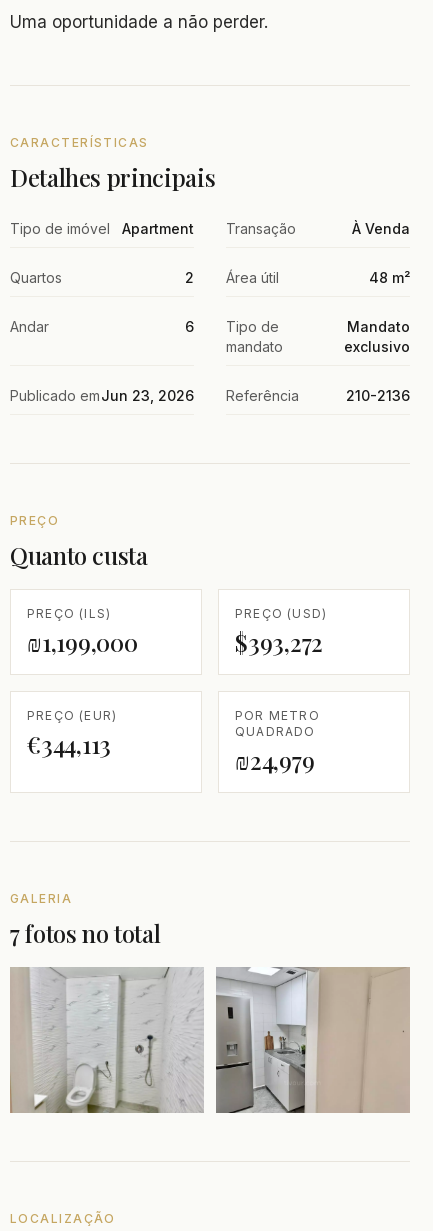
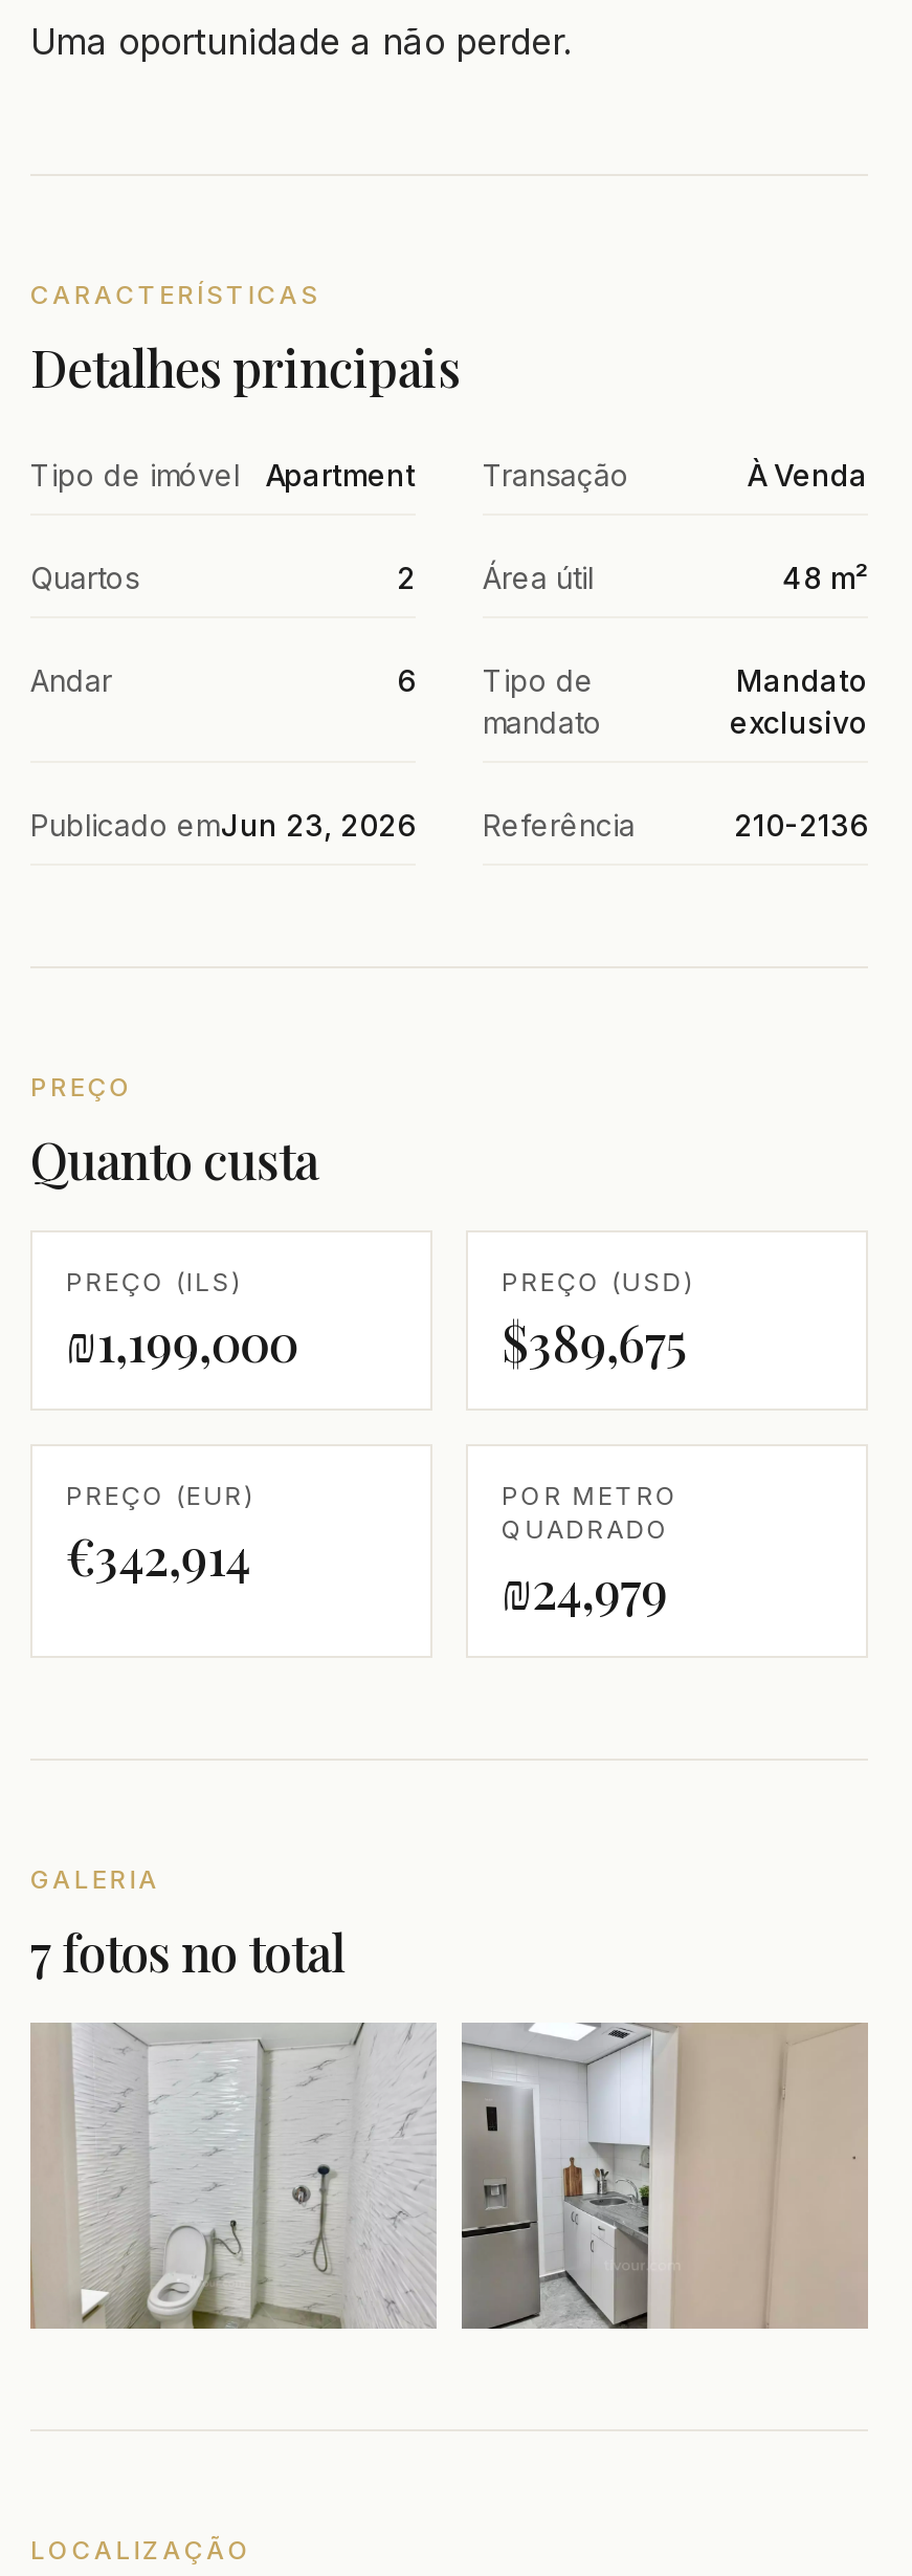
- $393,272
+ $389,675

- €344,113
+ €342,914
